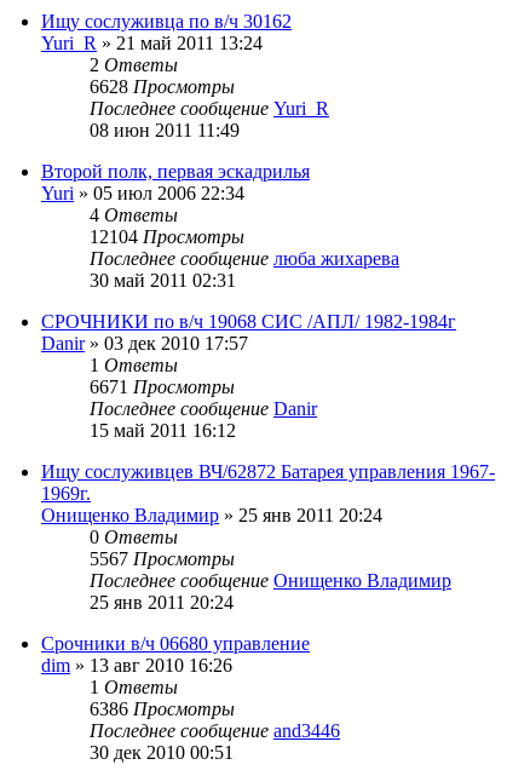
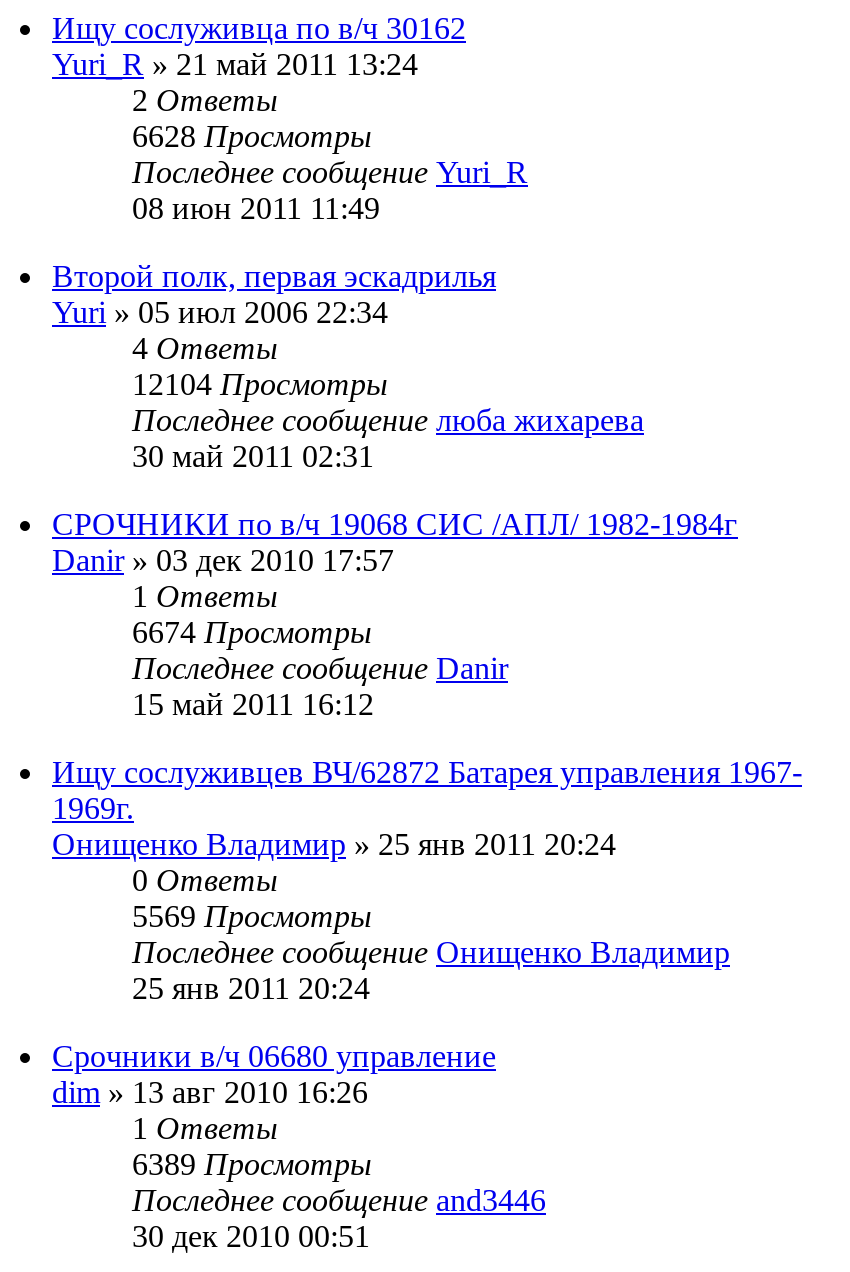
- 6671 Просмотры
+ 6674 Просмотры

- 5567 Просмотры
+ 5569 Просмотры

- 6386 Просмотры
+ 6389 Просмотры
